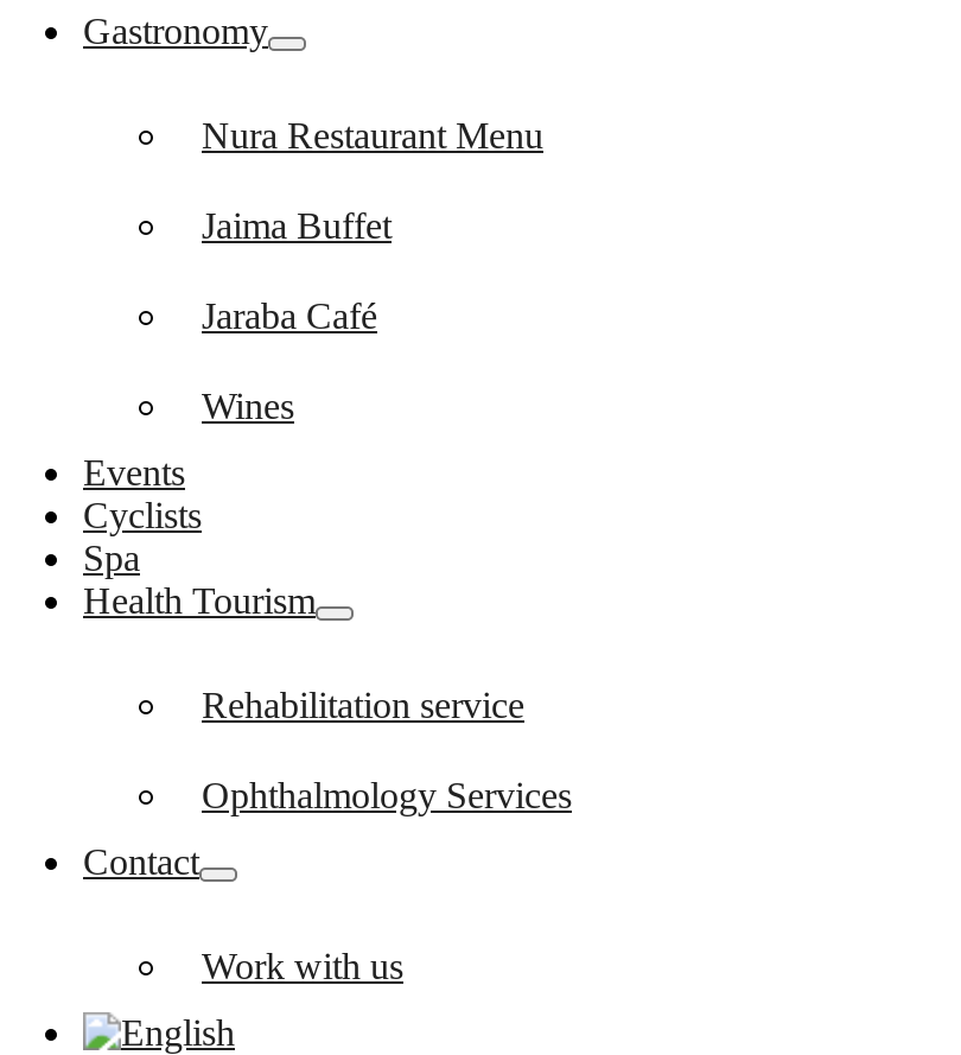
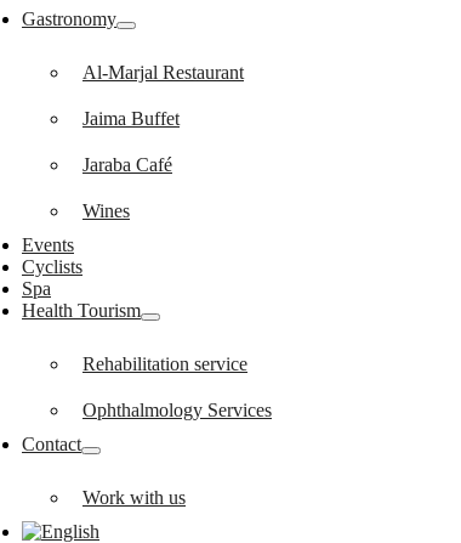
- Nura Restaurant Menu
+ Al-Marjal Restaurant
